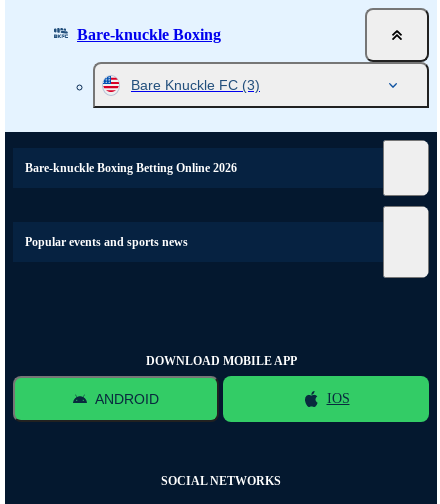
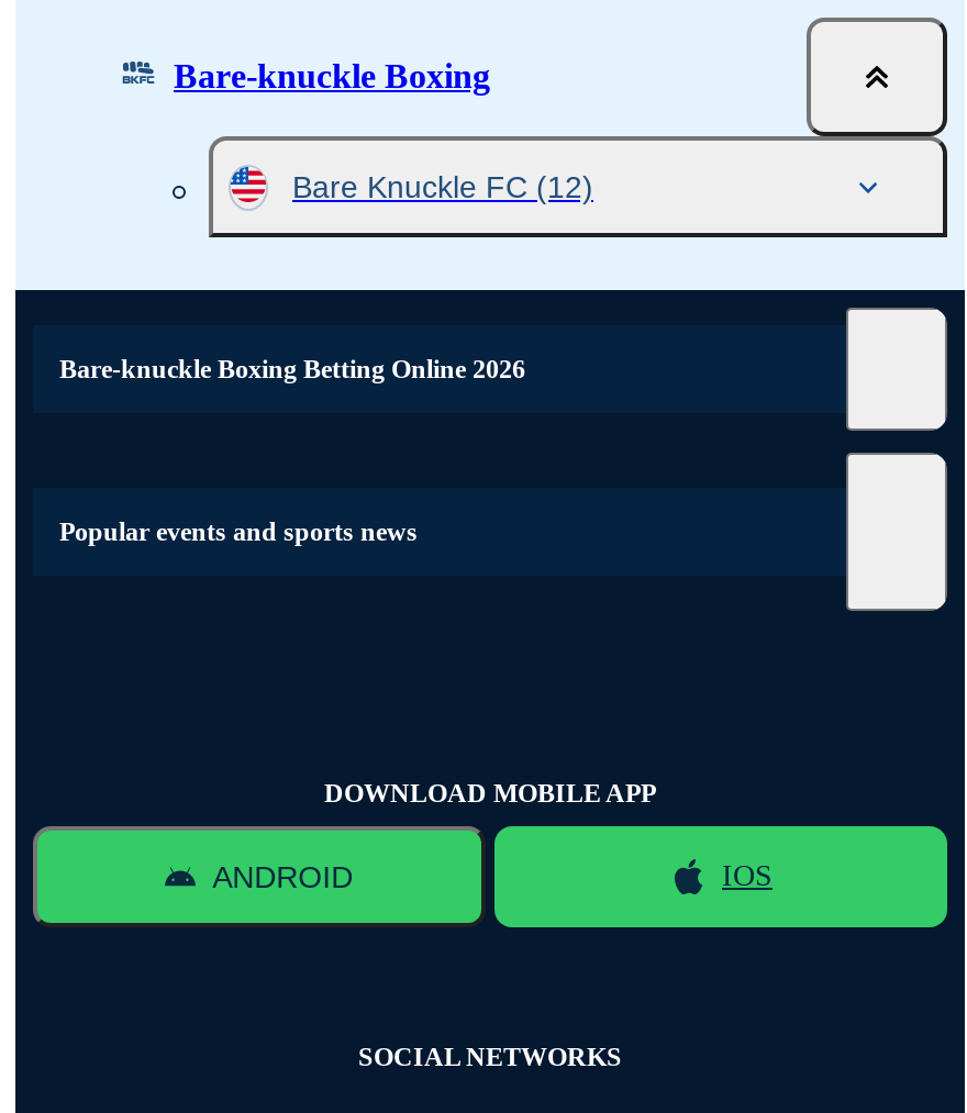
- Bare Knuckle FC (3)
+ Bare Knuckle FC (12)
